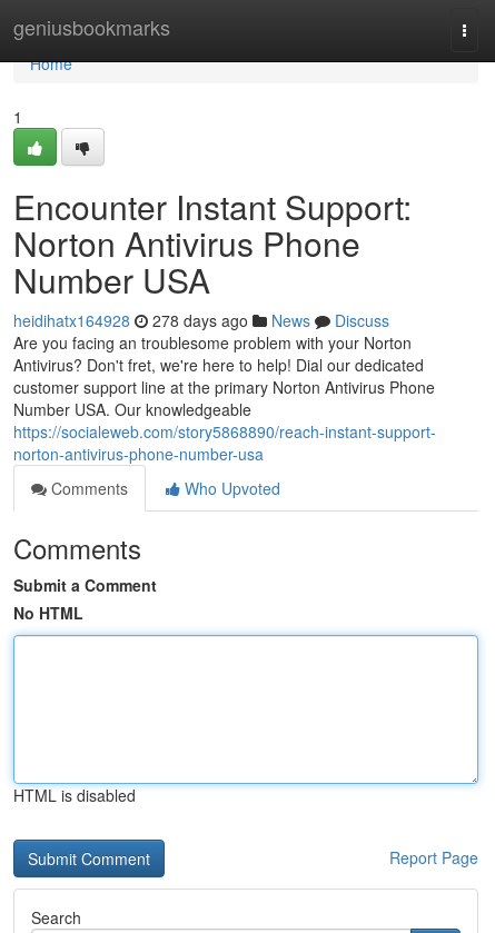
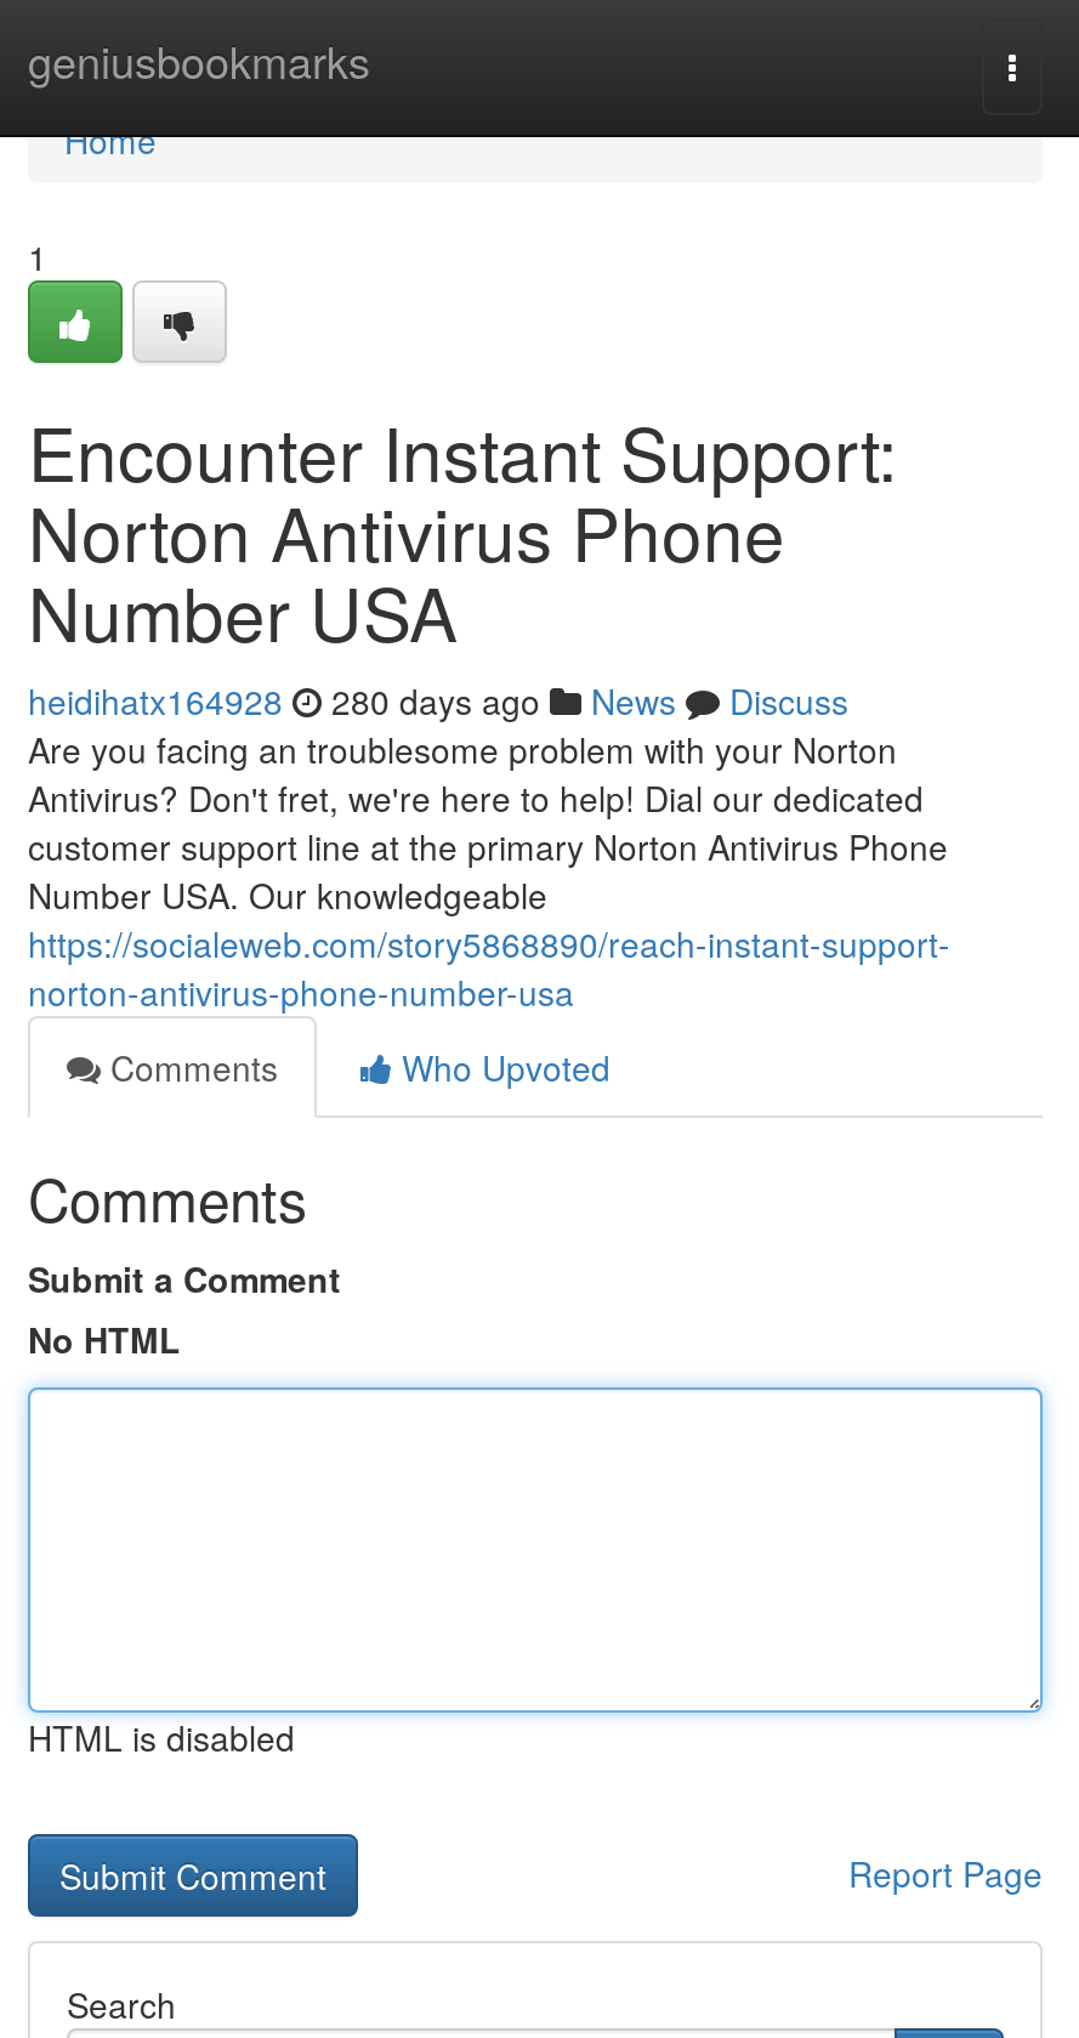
- heidihatx164928 278 days ago News Discuss
+ heidihatx164928 280 days ago News Discuss
